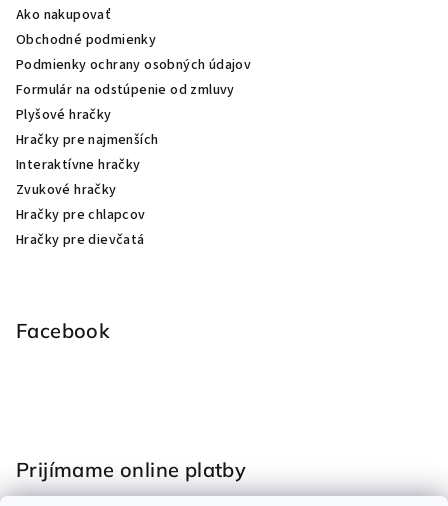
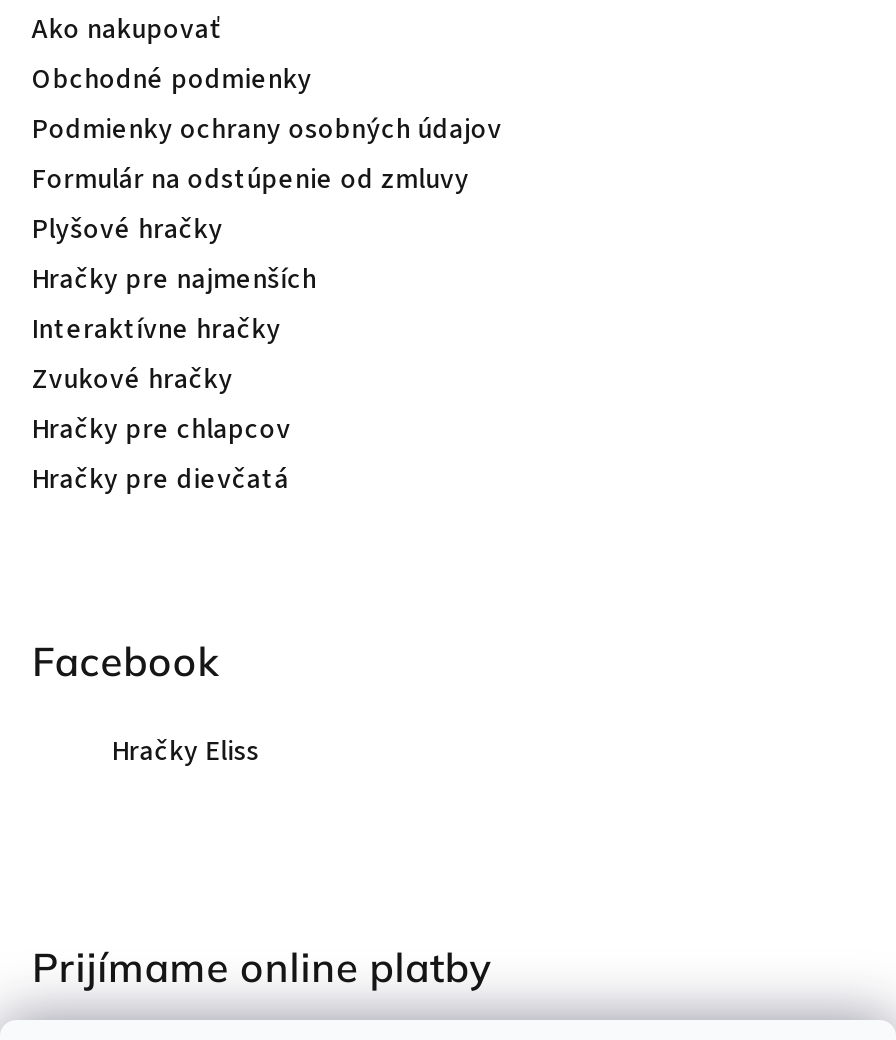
+ Hračky Eliss
